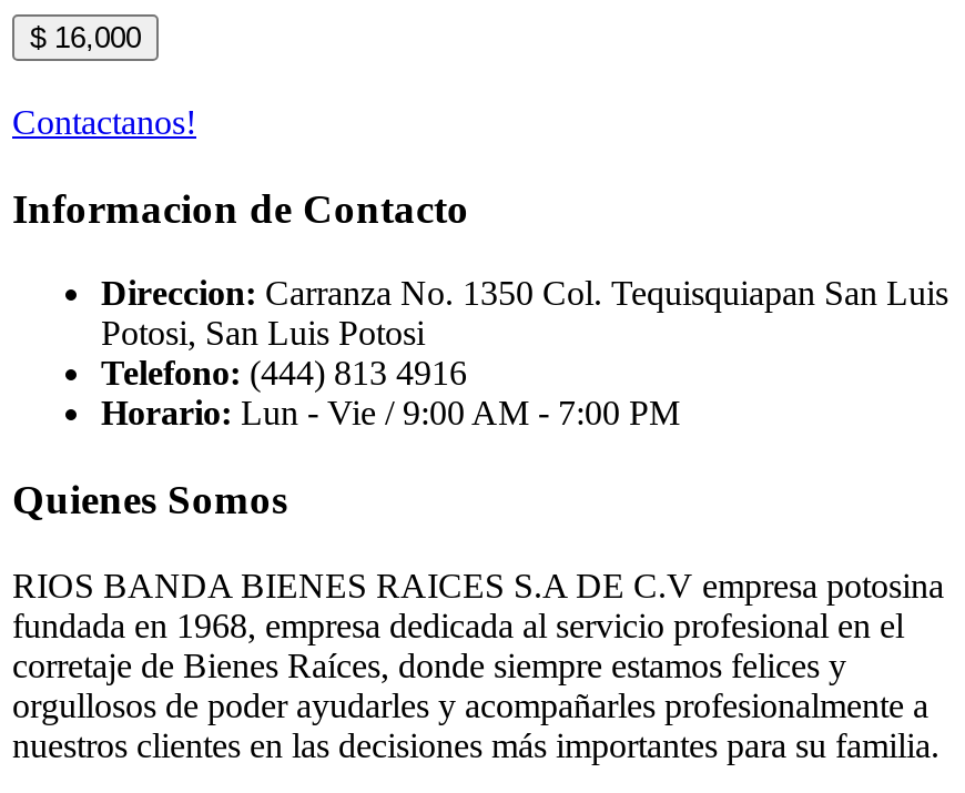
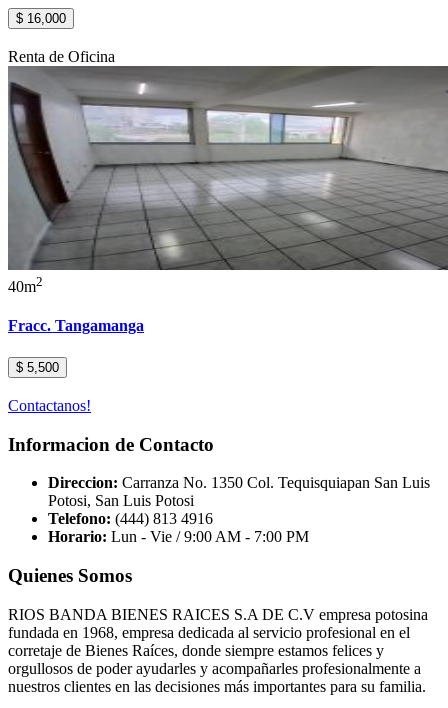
+ [image]
+ 40m2
+ Fracc. Tangamanga
+ $ 5,500

+ Renta de Oficina
